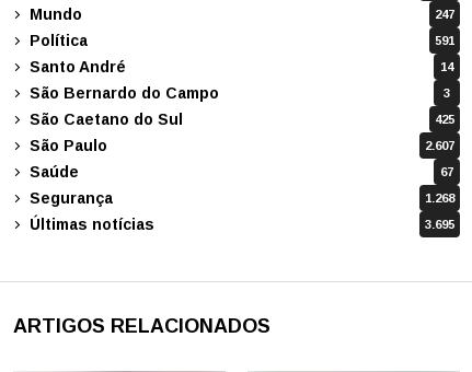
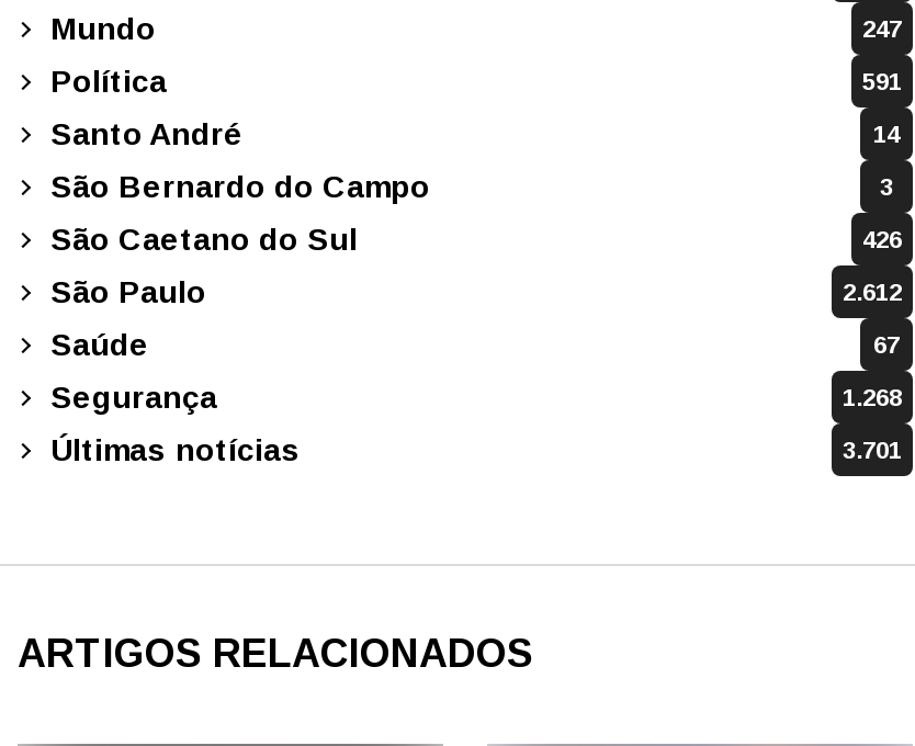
- 425
+ 426

- 2.607
+ 2.612

- 3.695
+ 3.701
